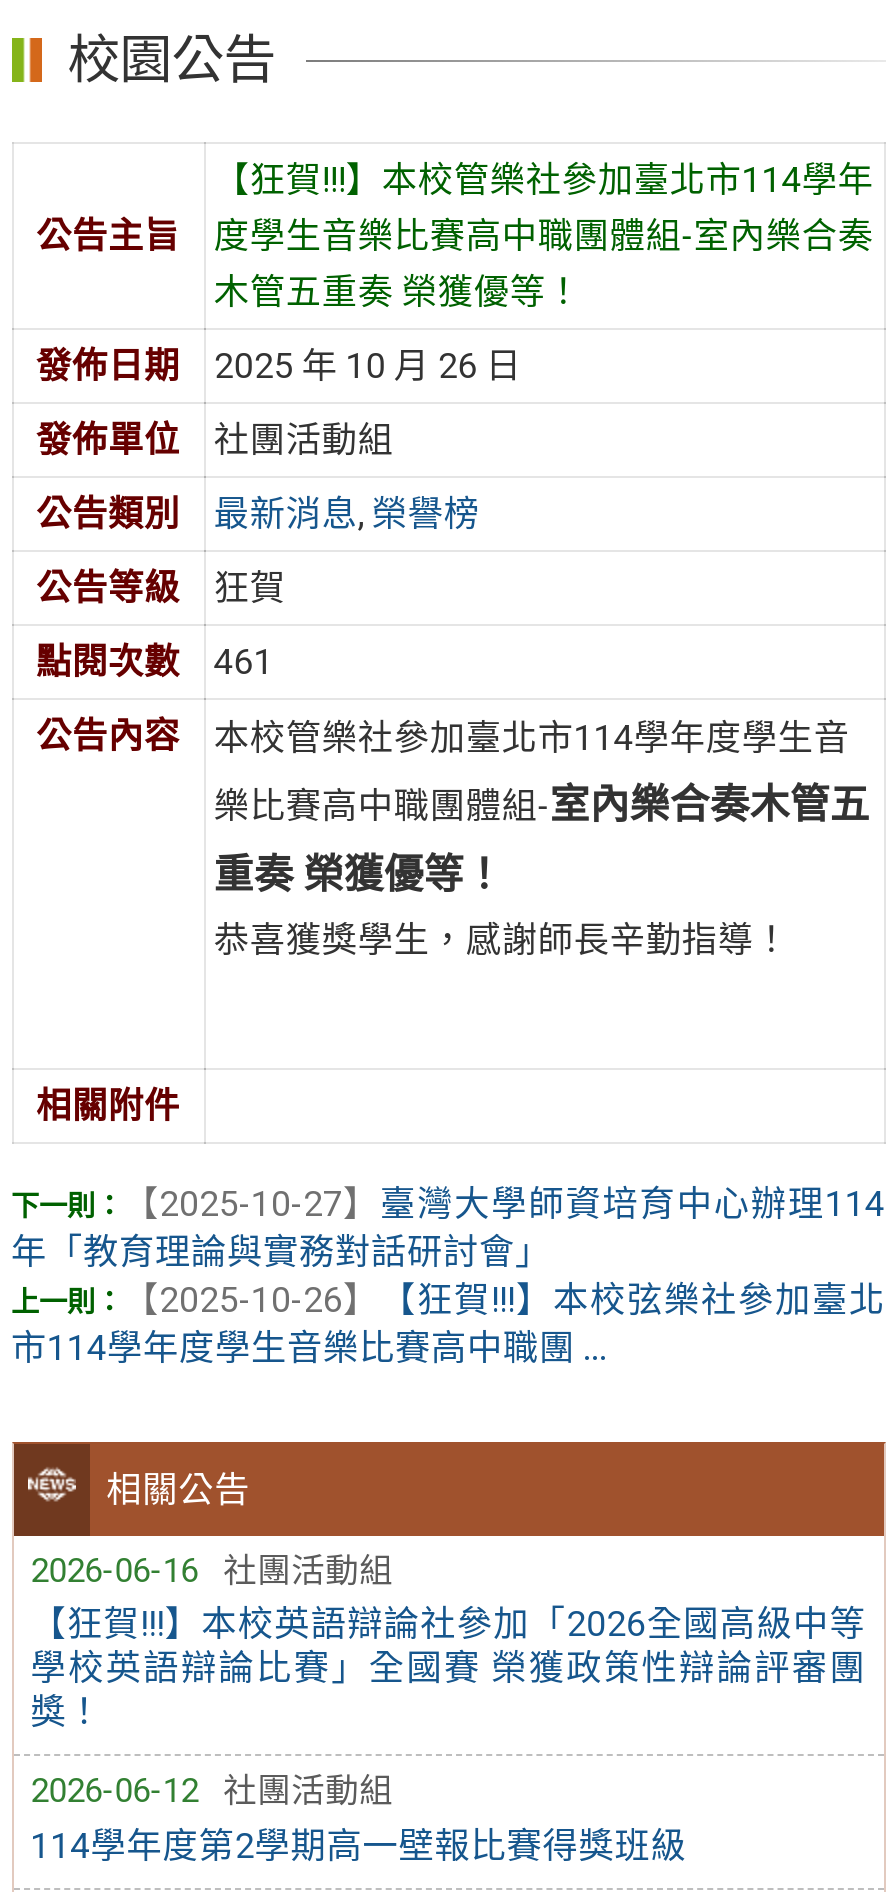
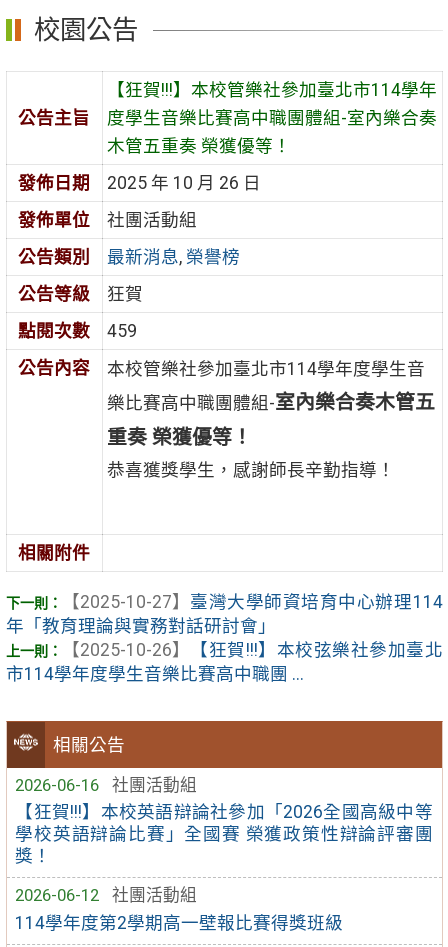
- 點閱次數 461
+ 點閱次數 459
